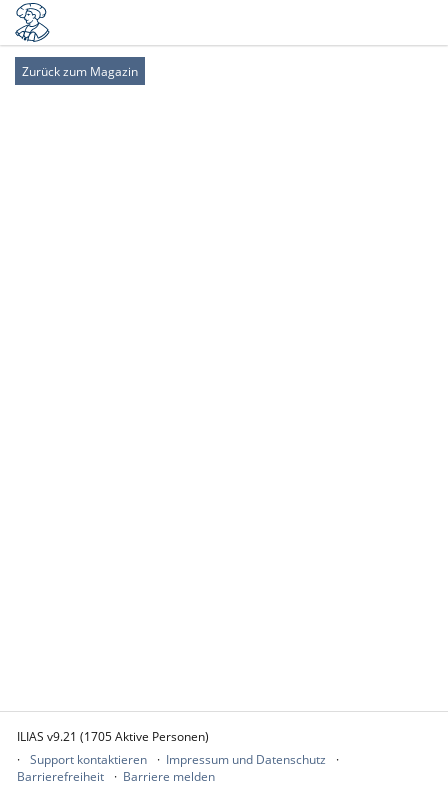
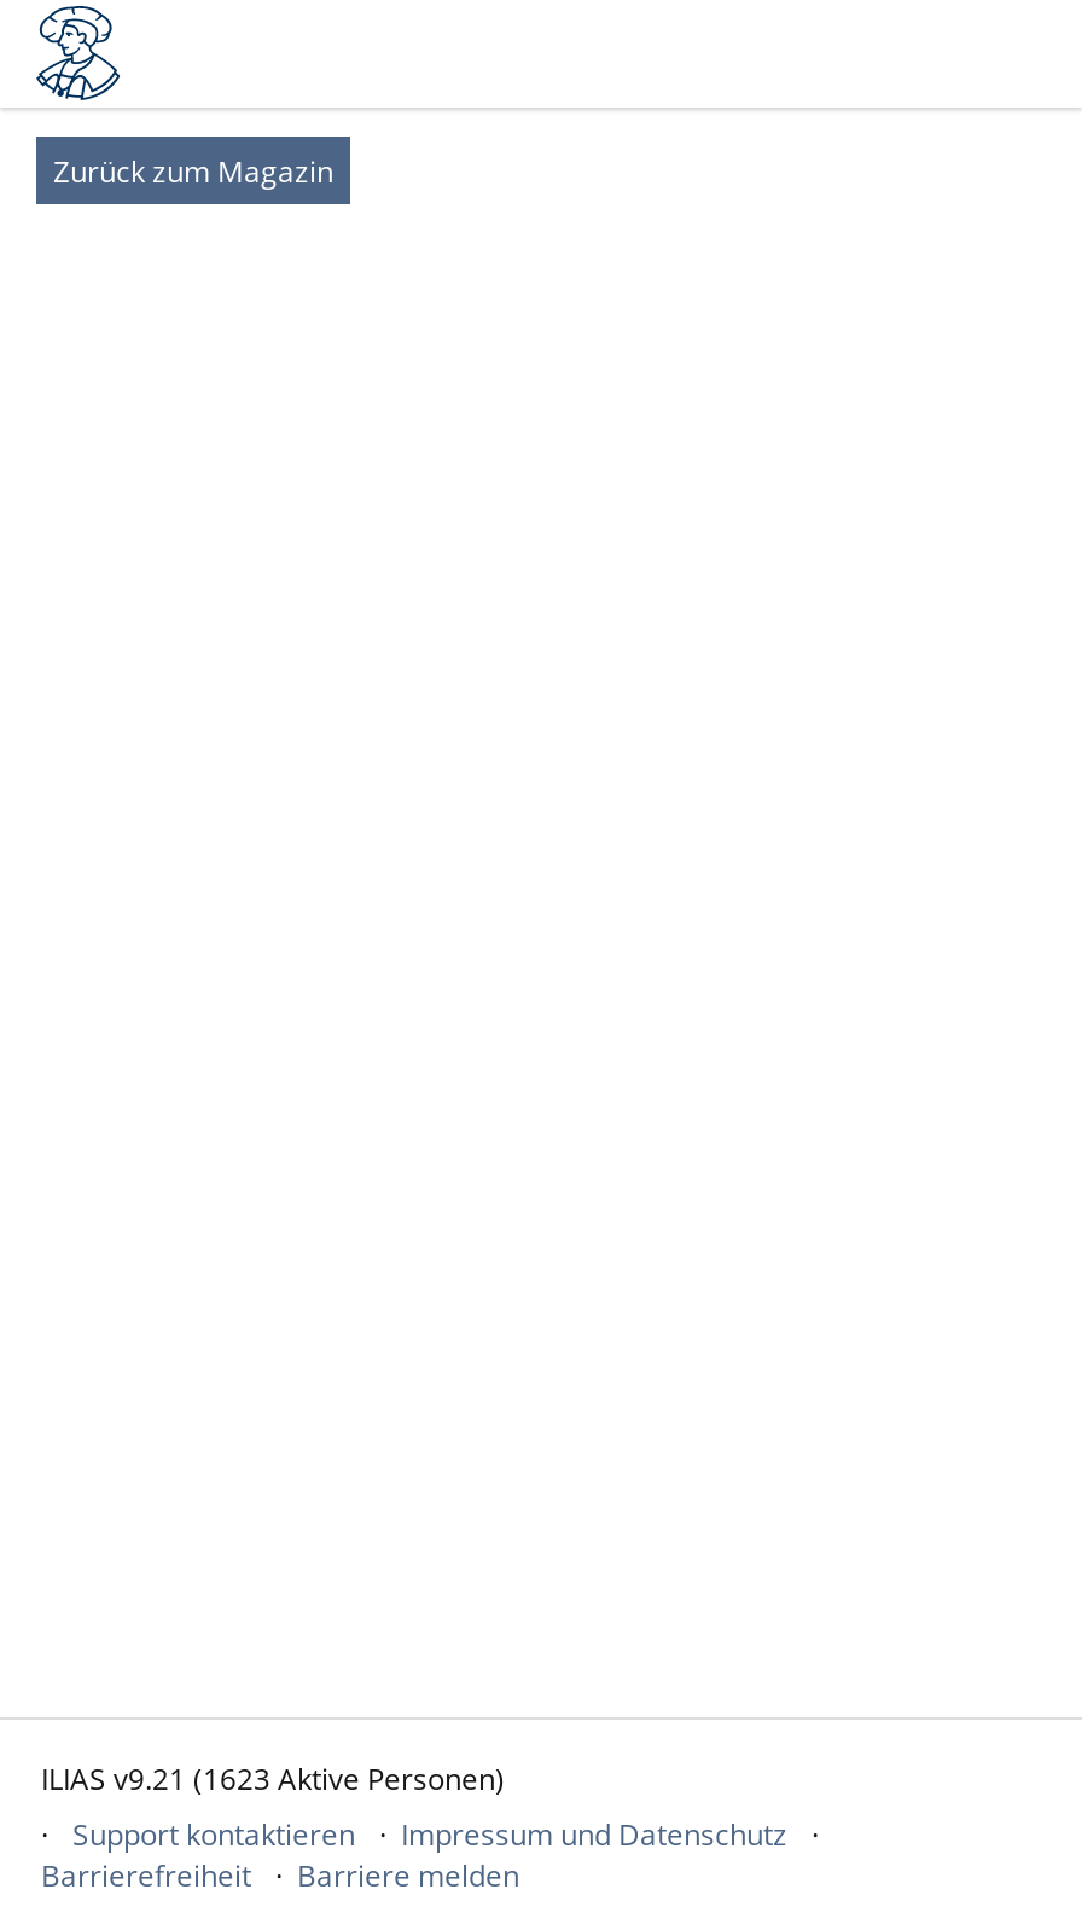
- ILIAS v9.21 (1705 Aktive Personen)
+ ILIAS v9.21 (1623 Aktive Personen)
